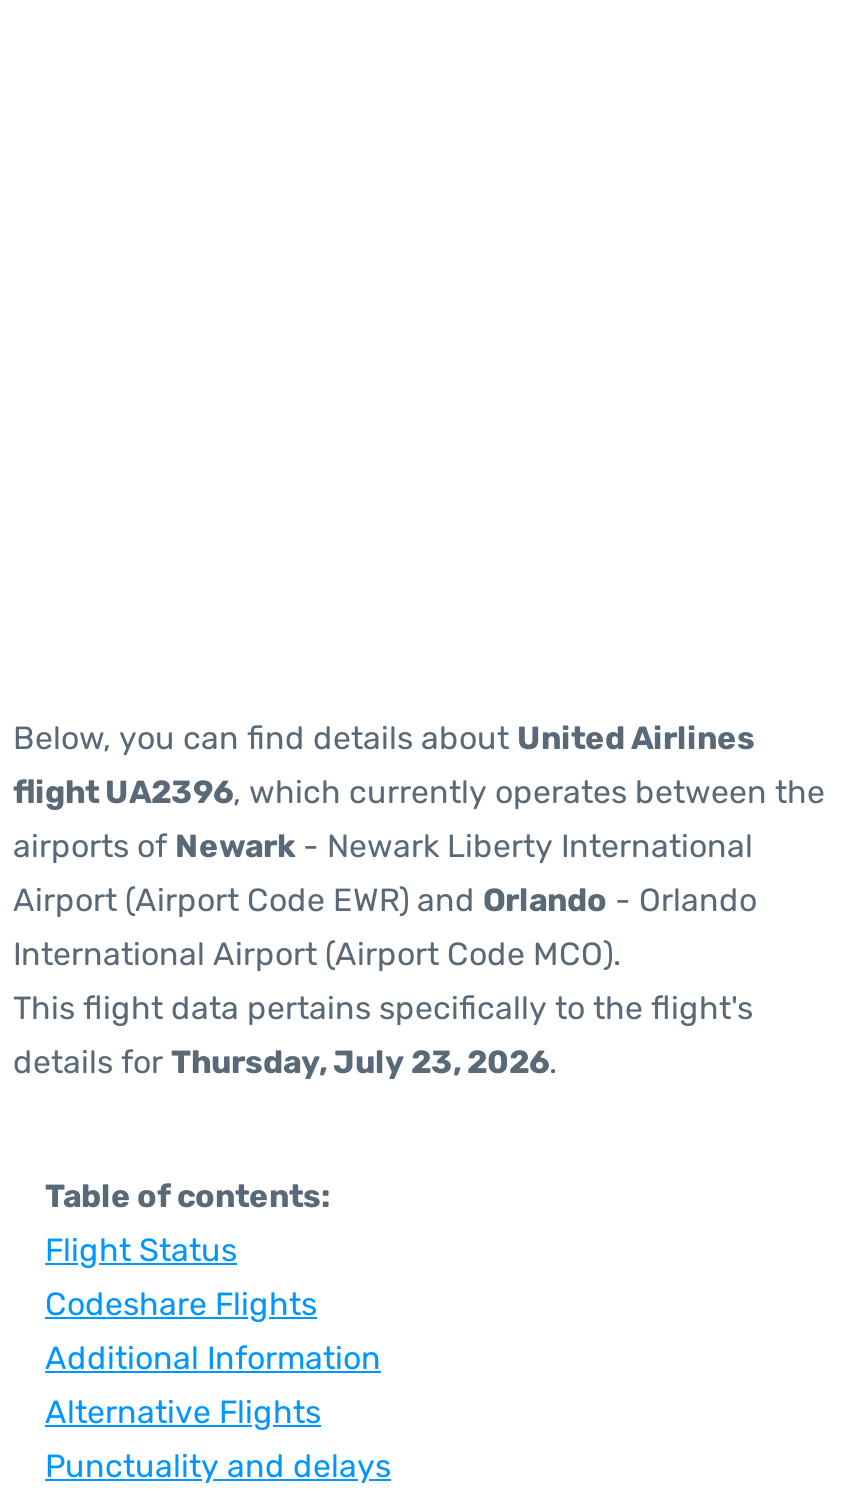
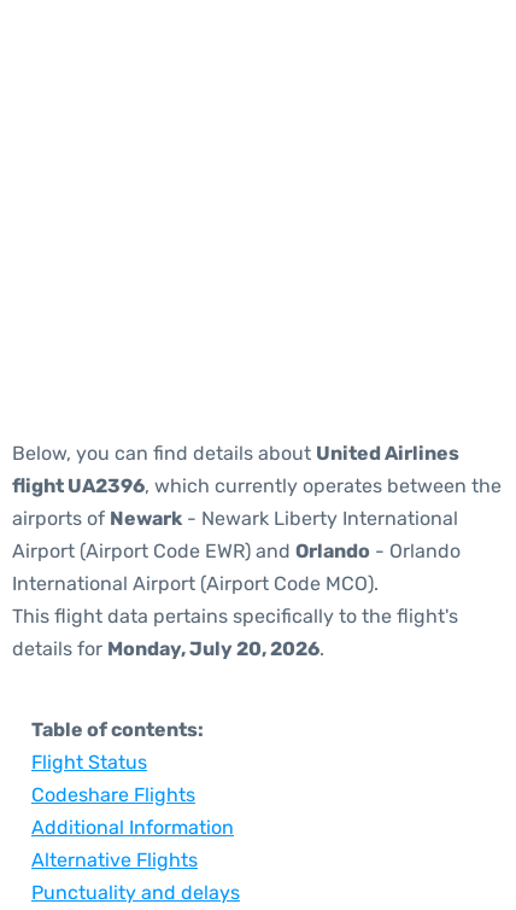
- details for Thursday, July 23, 2026.
+ details for Monday, July 20, 2026.
